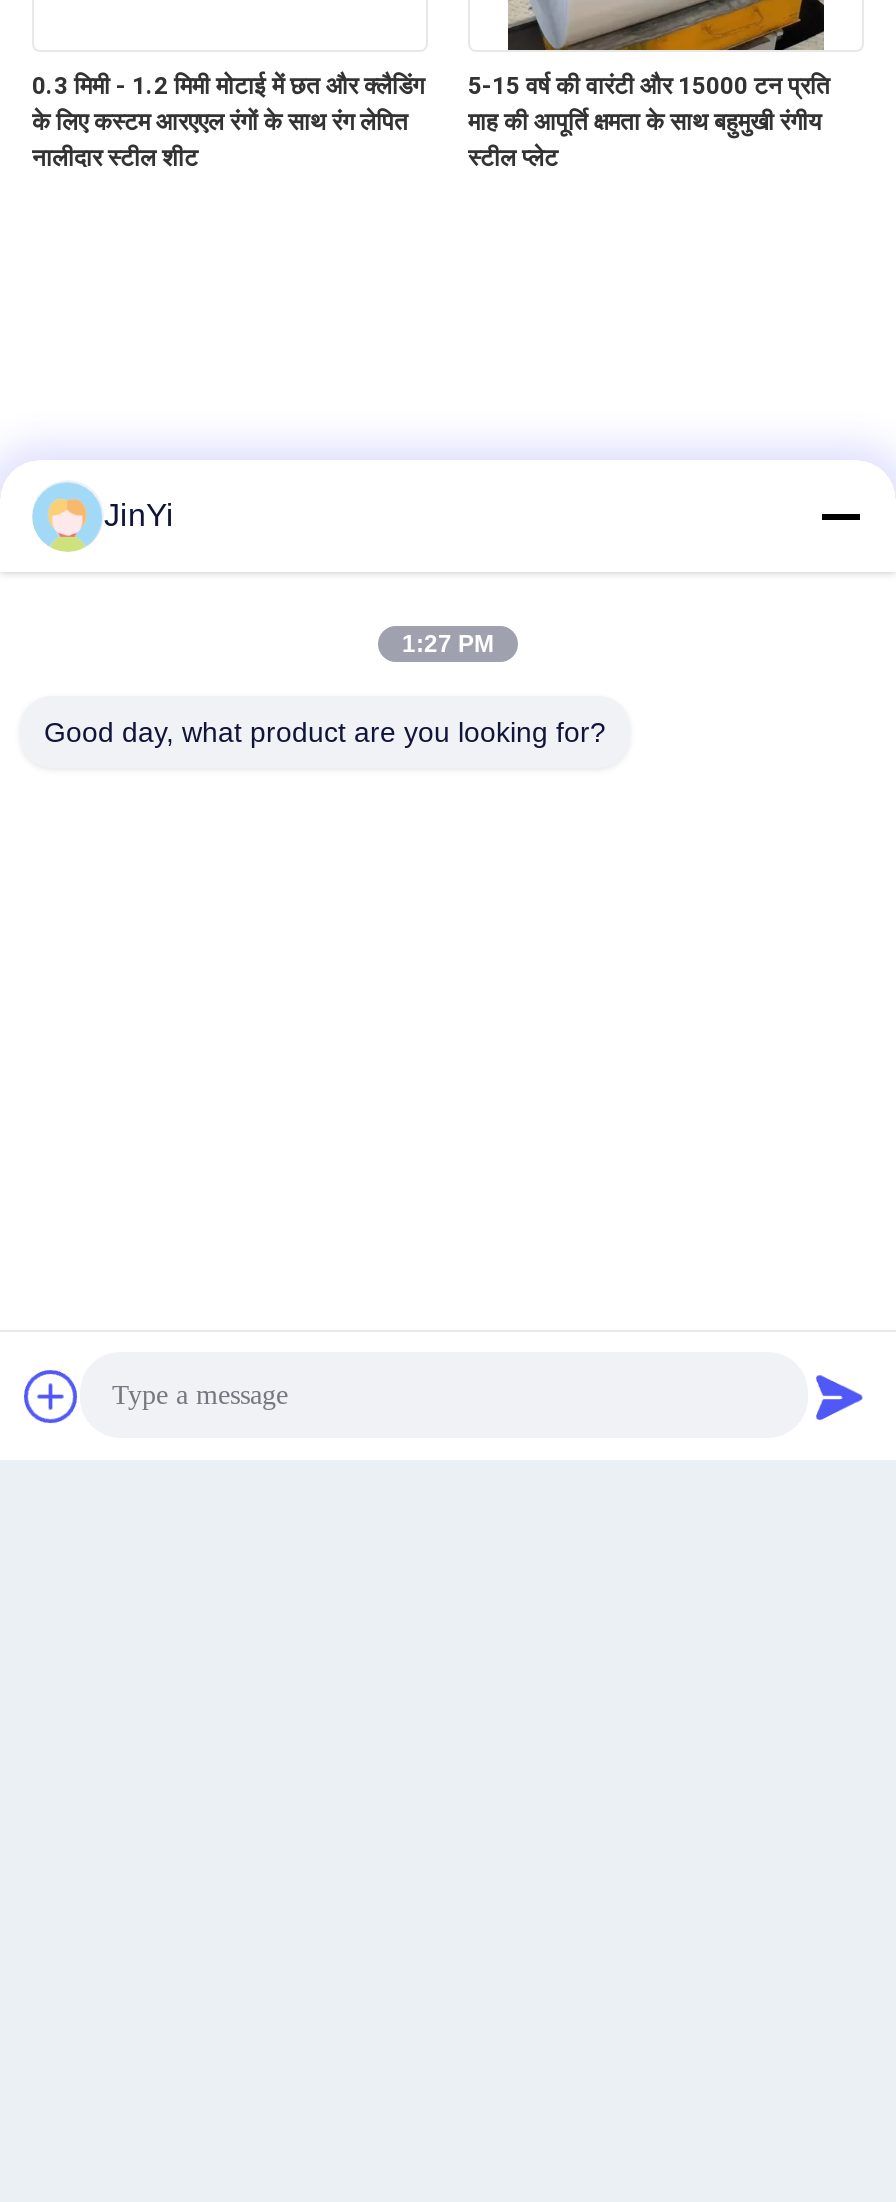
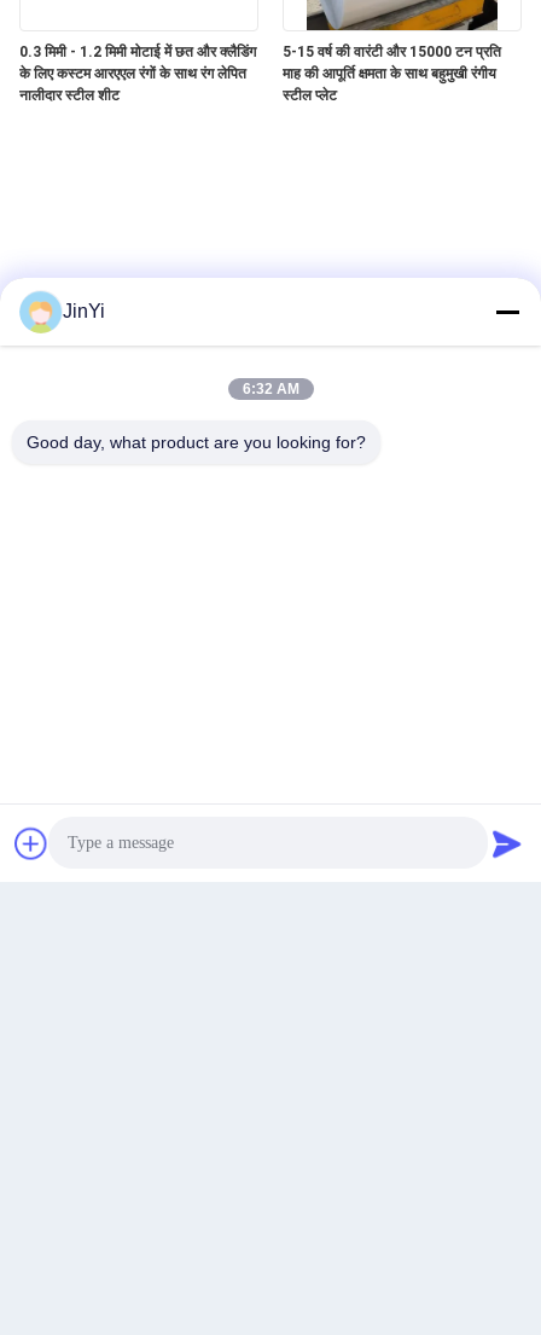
- 1:27 PM
+ 6:32 AM
